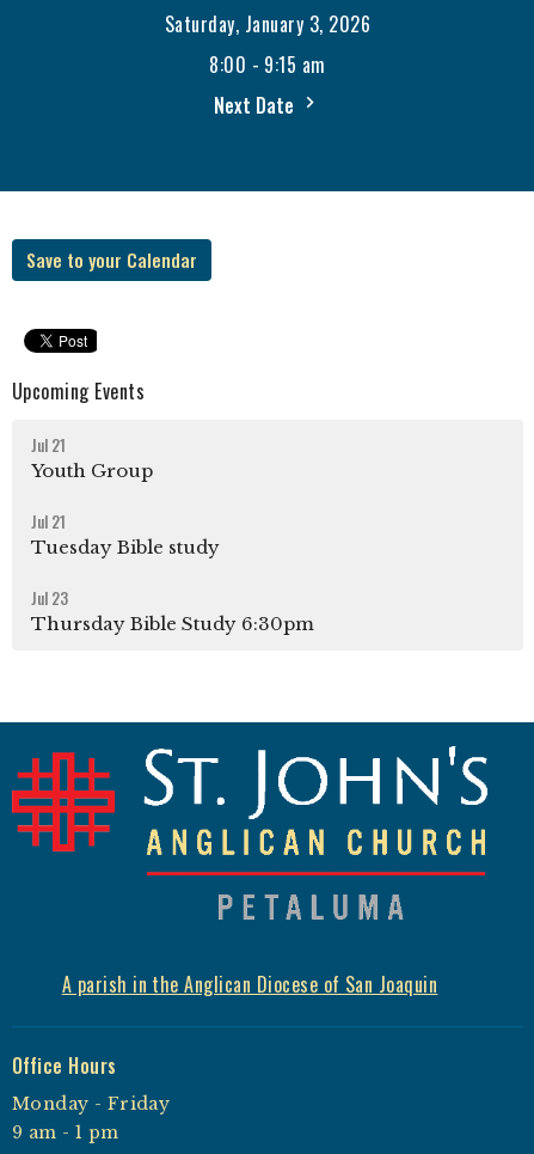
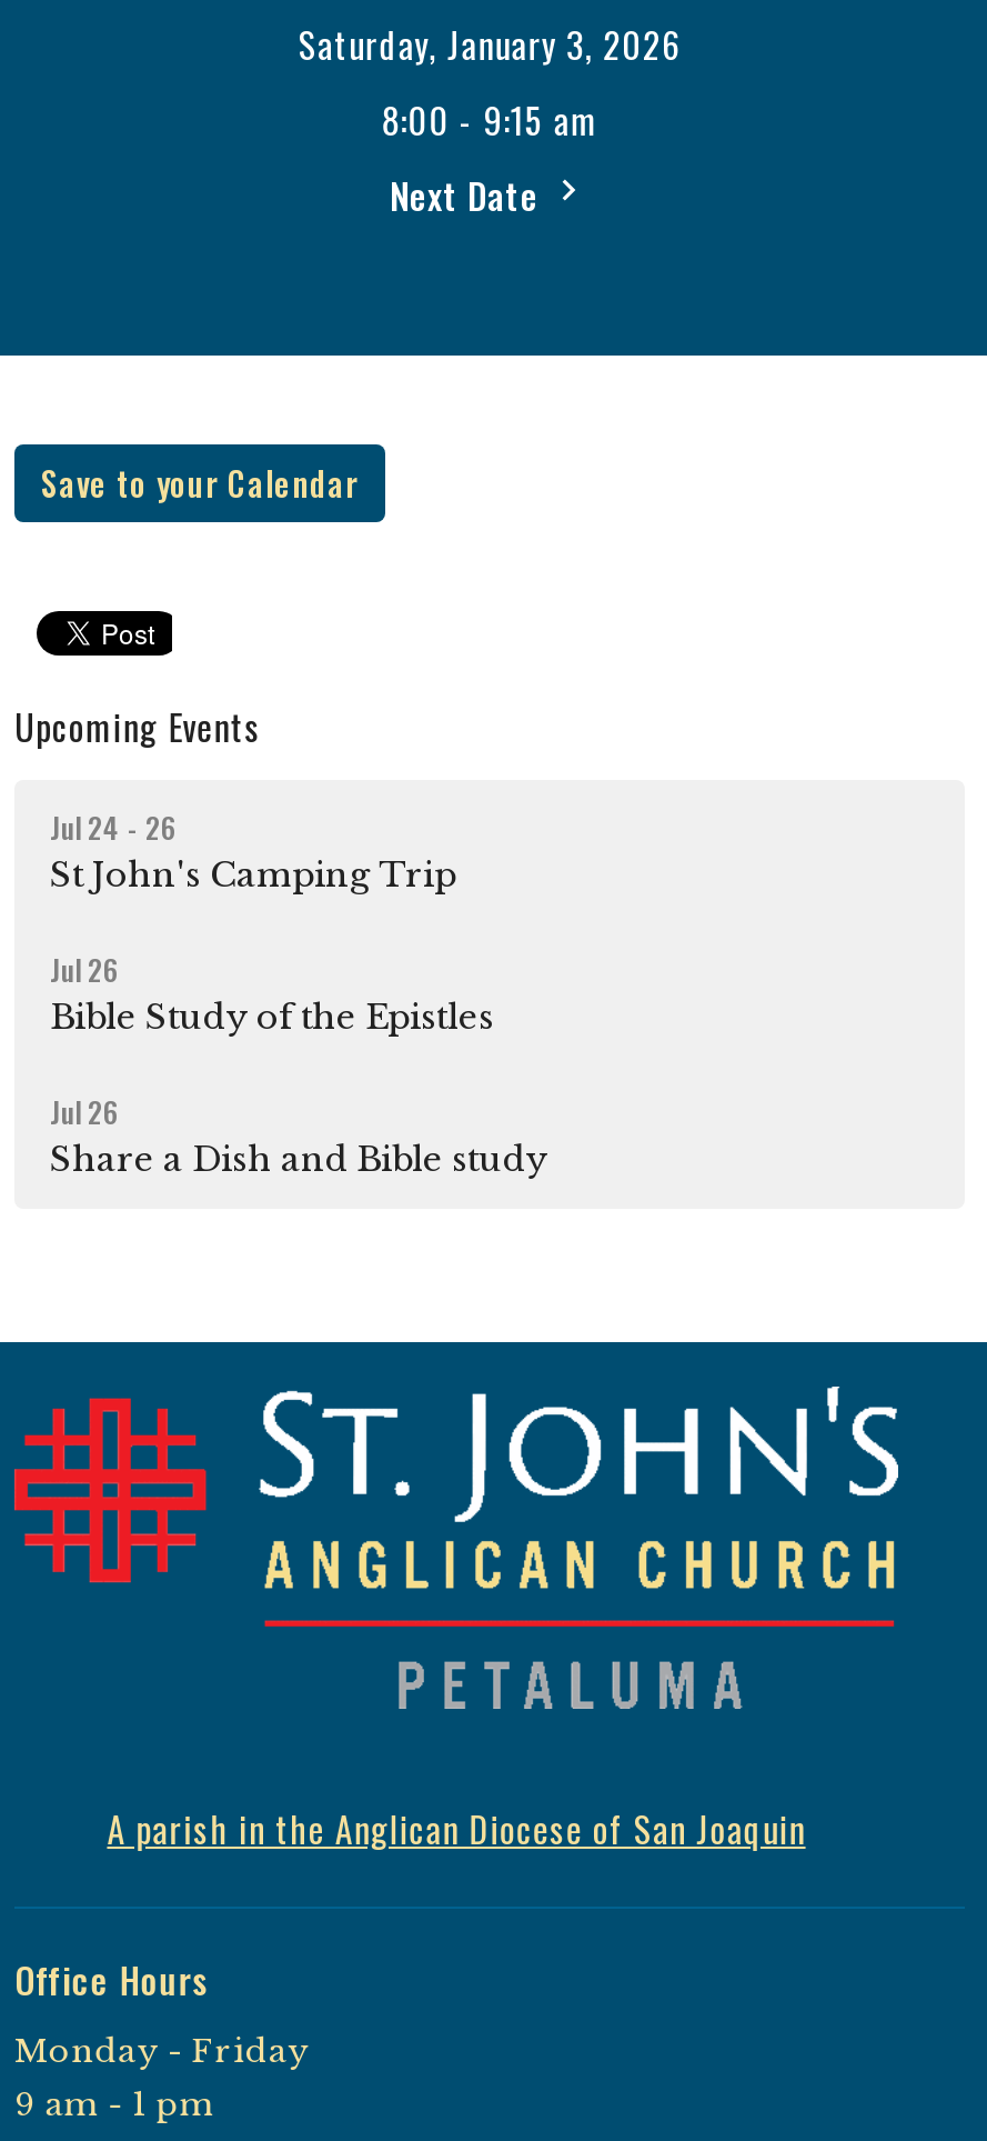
- Jul 21
- Youth Group
+ Jul 24 - 26
+ St John's Camping Trip

- Jul 21
- Tuesday Bible study
+ Jul 26
+ Bible Study of the Epistles

- Jul 23
- Thursday Bible Study 6:30pm
+ Jul 26
+ Share a Dish and Bible study
